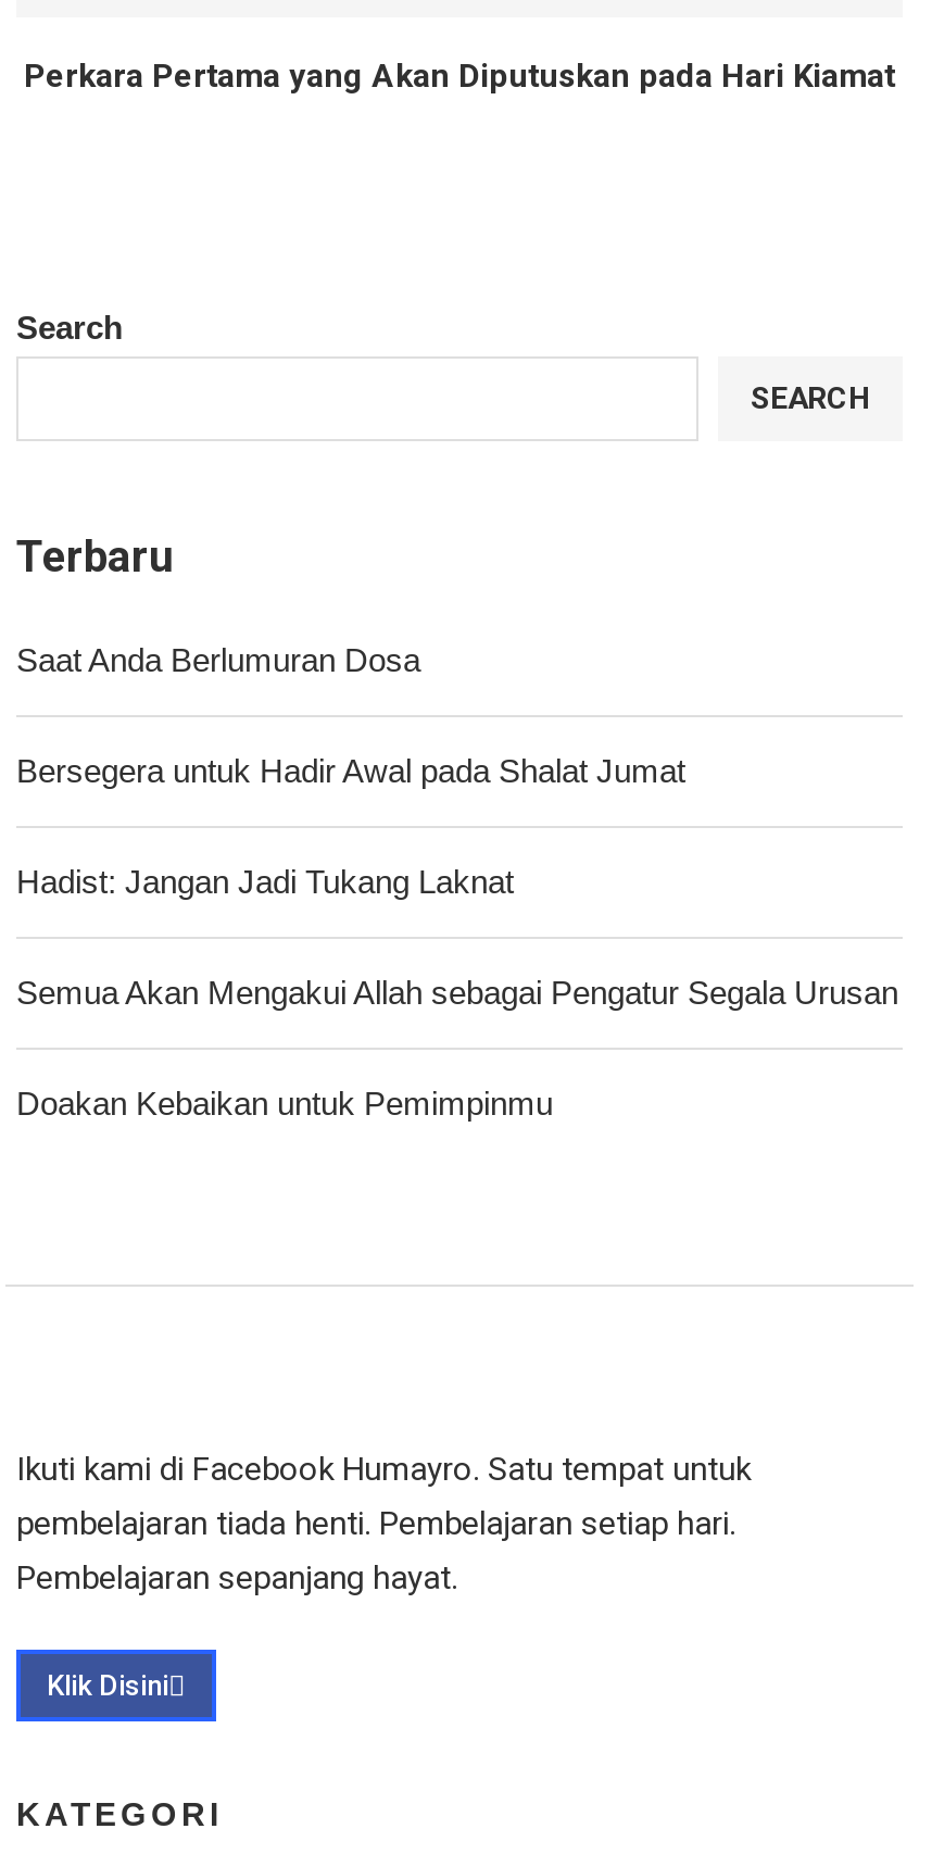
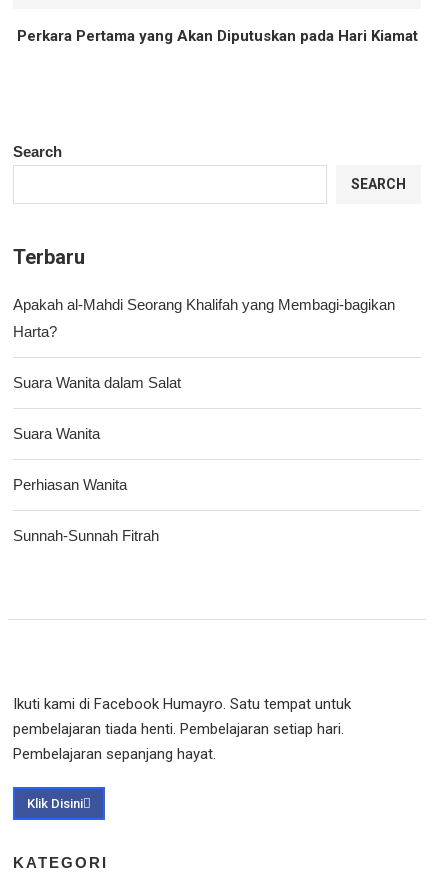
- Saat Anda Berlumuran Dosa
- Bersegera untuk Hadir Awal pada Shalat Jumat
- Hadist: Jangan Jadi Tukang Laknat
- Semua Akan Mengakui Allah sebagai Pengatur Segala Urusan
- Doakan Kebaikan untuk Pemimpinmu
+ Apakah al-Mahdi Seorang Khalifah yang Membagi-bagikan
+ Harta?
+ Suara Wanita dalam Salat
+ Suara Wanita
+ Perhiasan Wanita
+ Sunnah-Sunnah Fitrah
